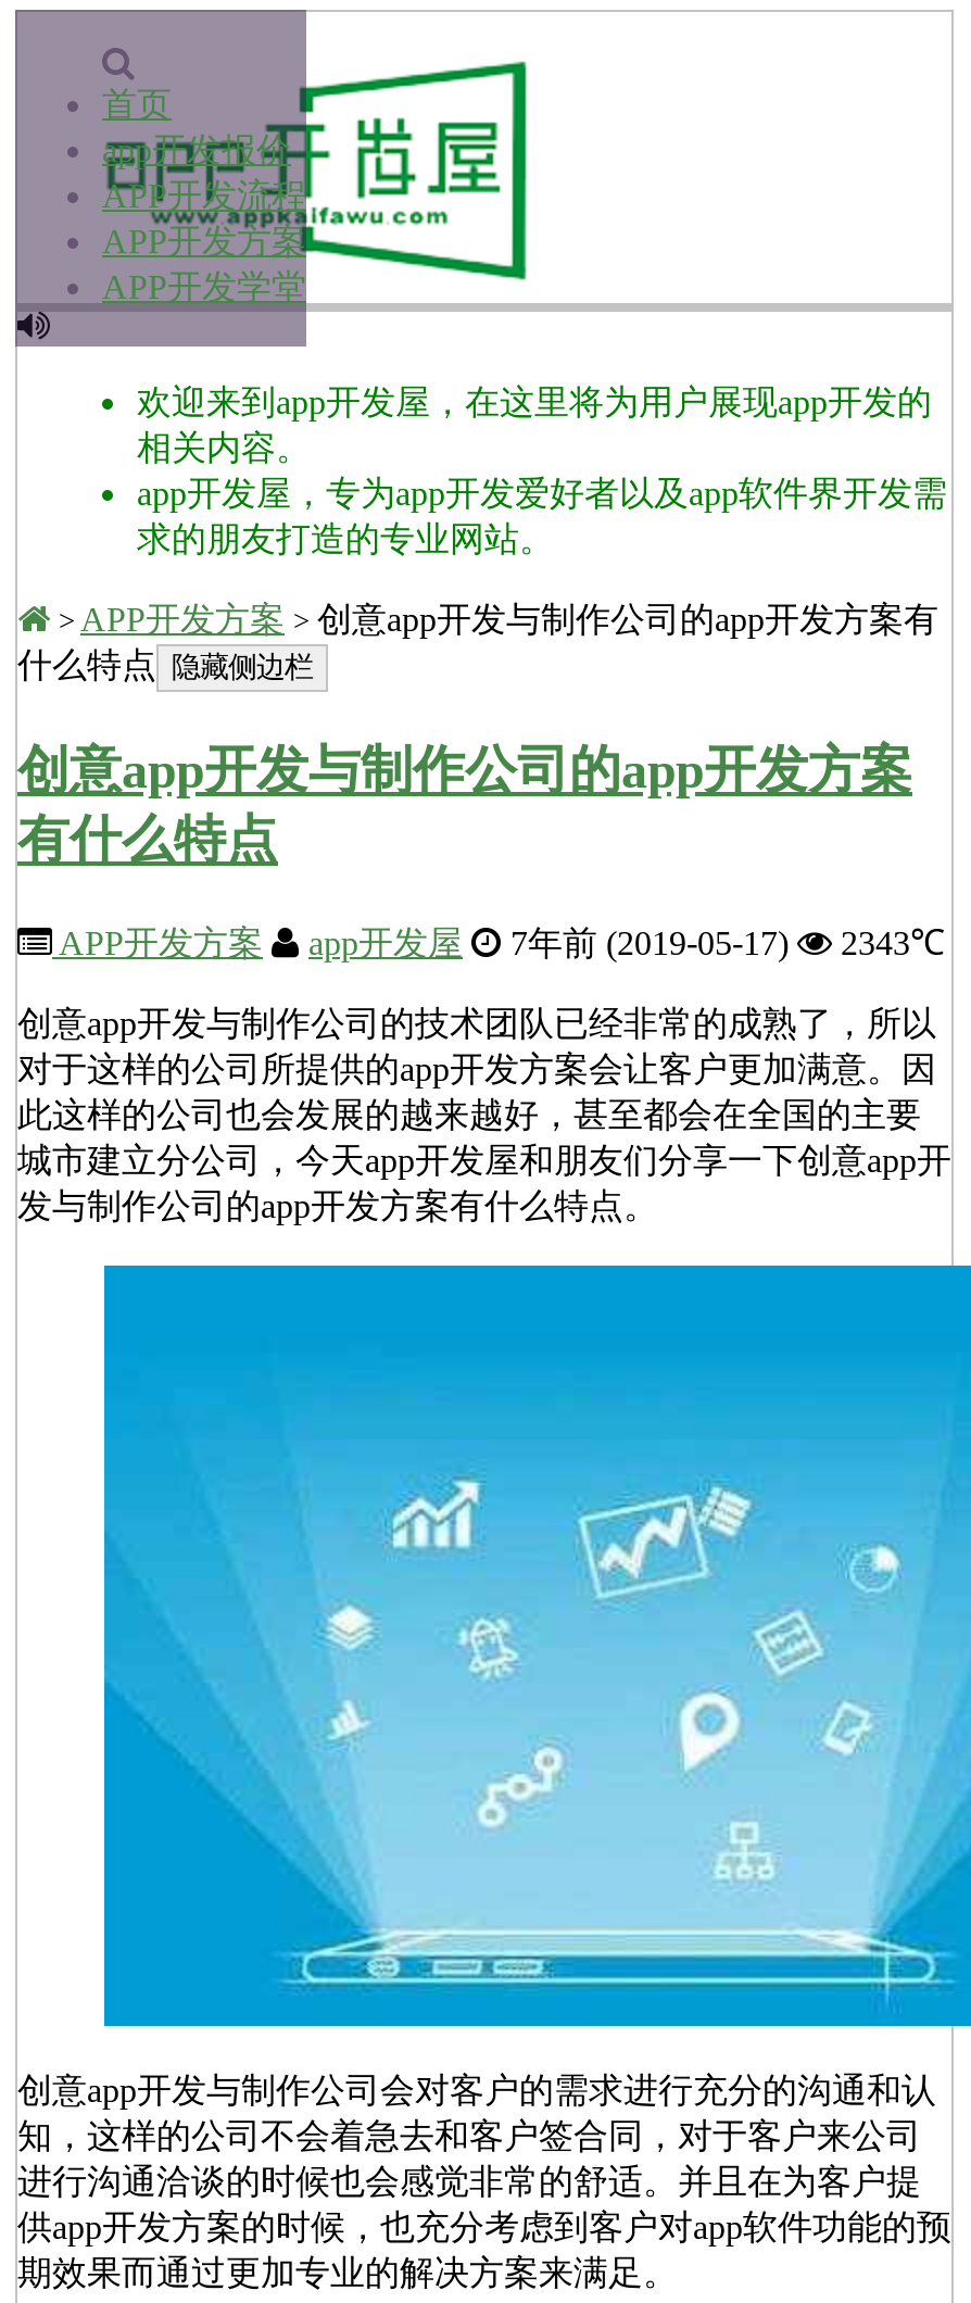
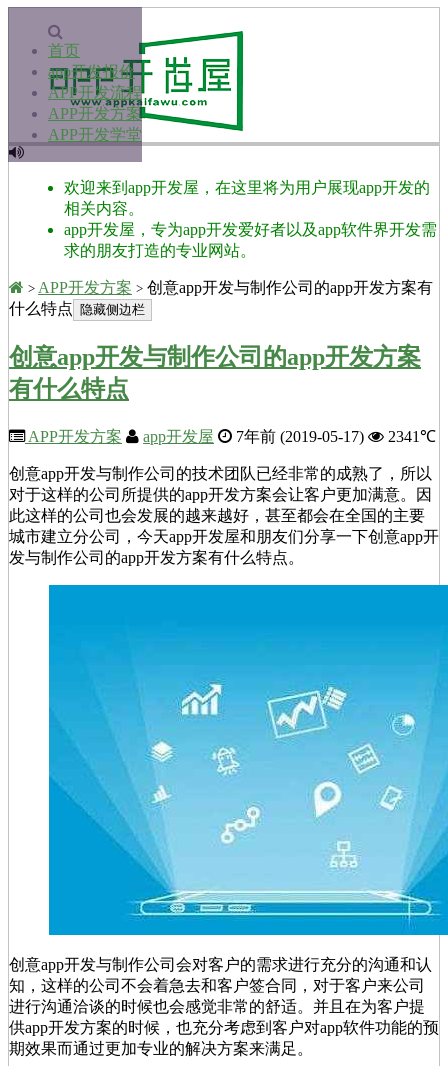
- APP开发方案 app开发屋 7年前 (2019-05-17) 2343℃
+ APP开发方案 app开发屋 7年前 (2019-05-17) 2341℃
